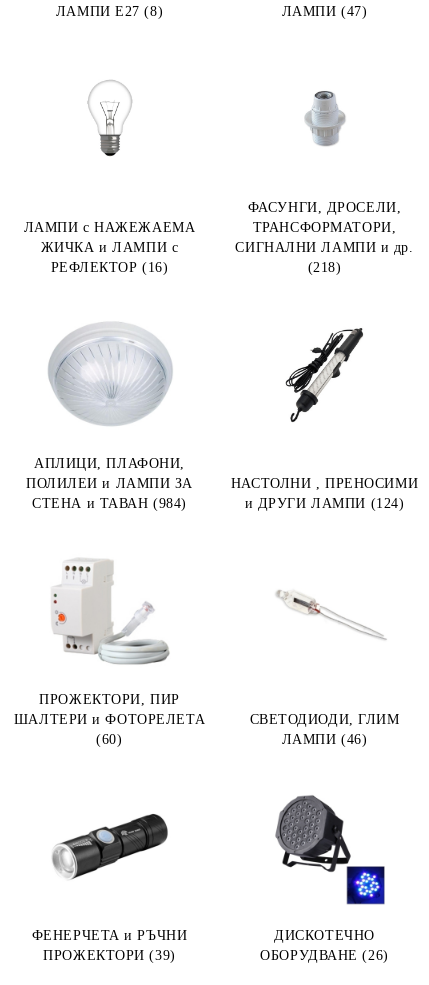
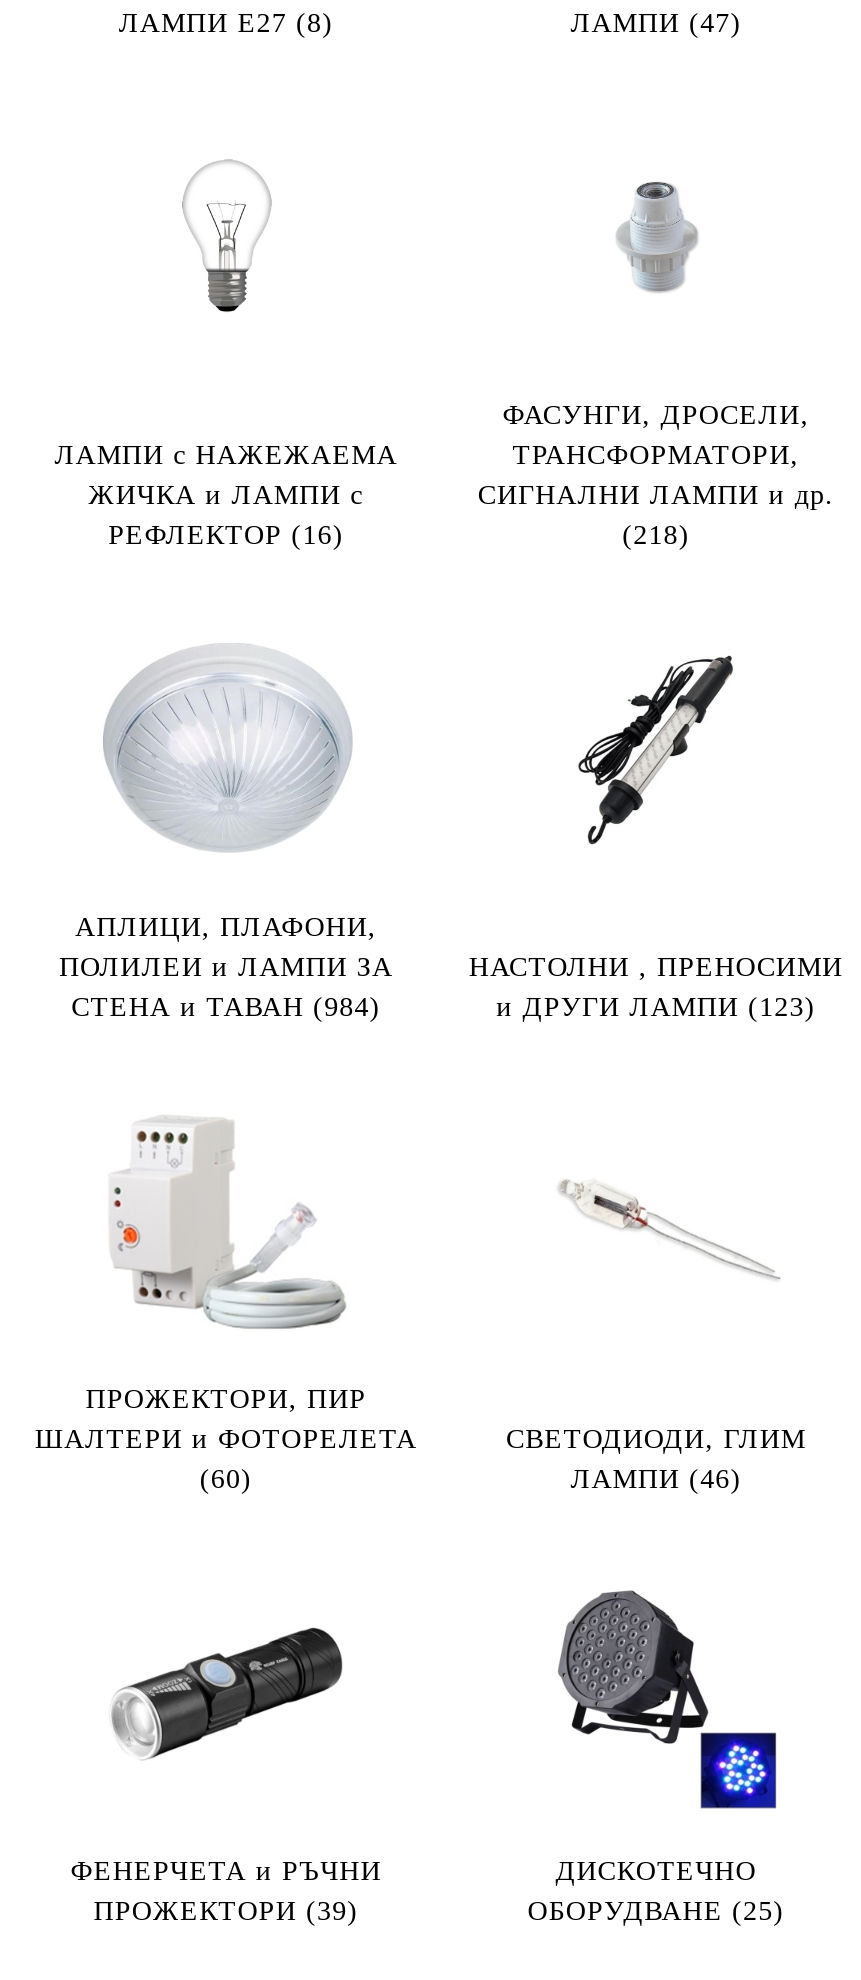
- и ДРУГИ ЛАМПИ (124)
+ и ДРУГИ ЛАМПИ (123)

- ОБОРУДВАНЕ (26)
+ ОБОРУДВАНЕ (25)
